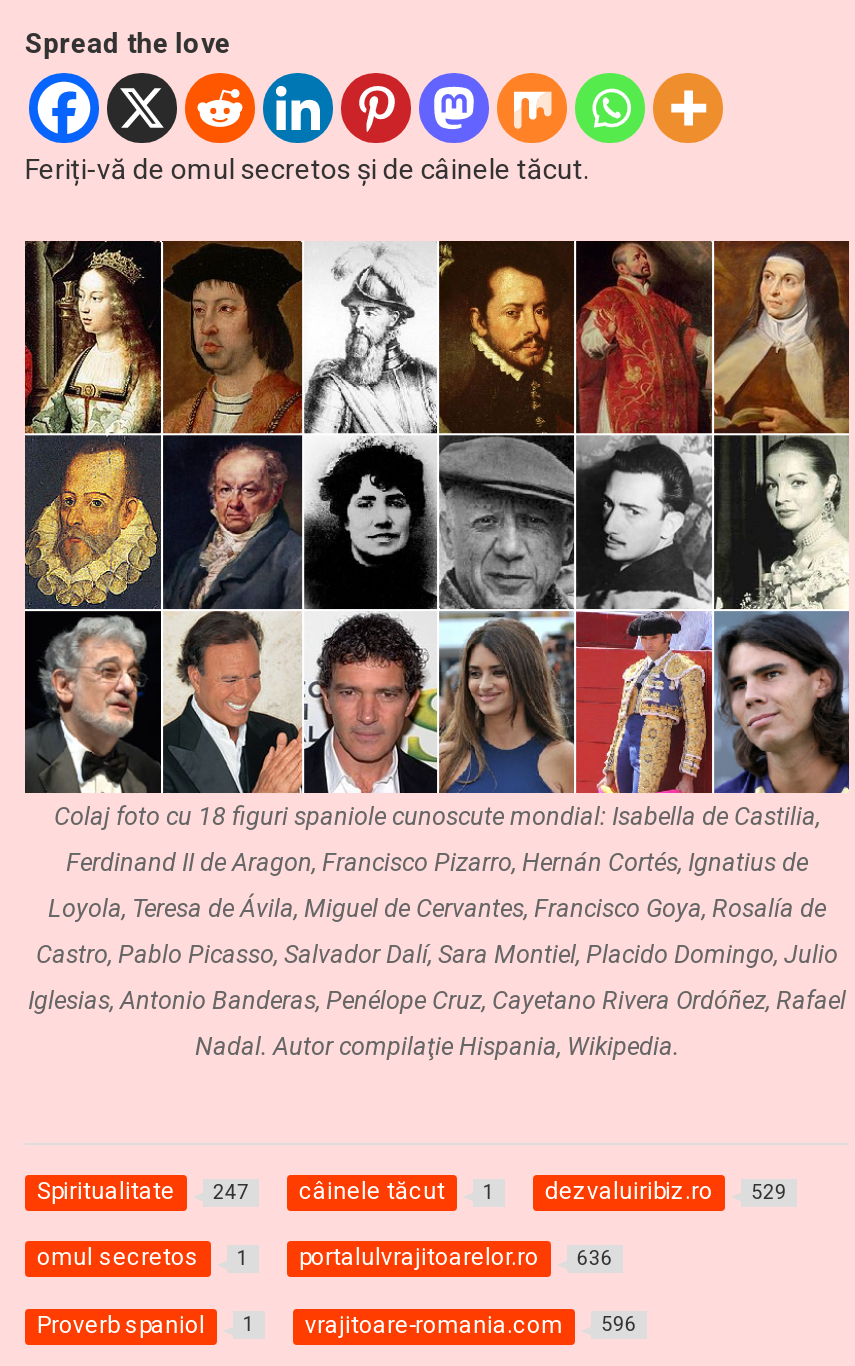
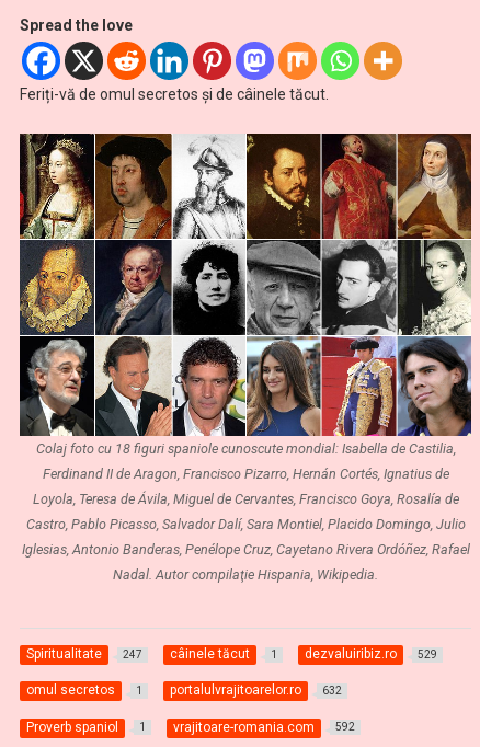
- portalulvrajitoarelor.ro 636
+ portalulvrajitoarelor.ro 632

- vrajitoare-romania.com 596
+ vrajitoare-romania.com 592
